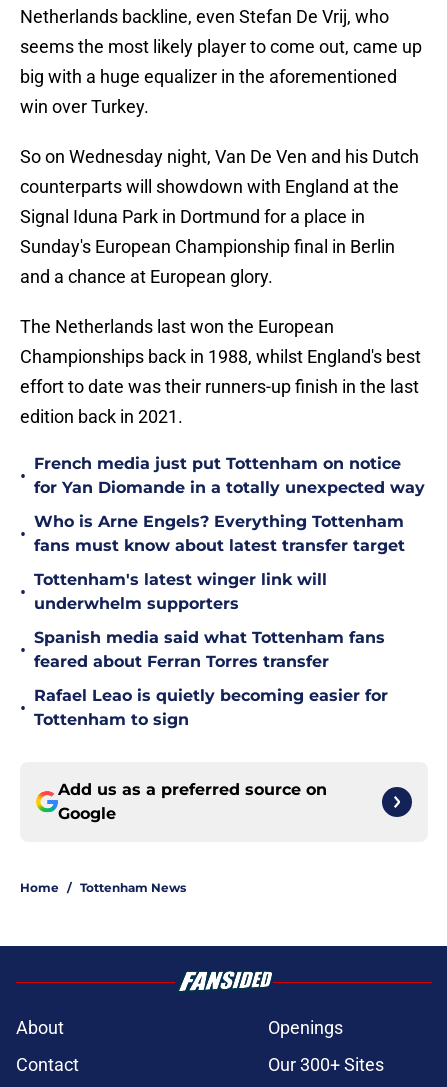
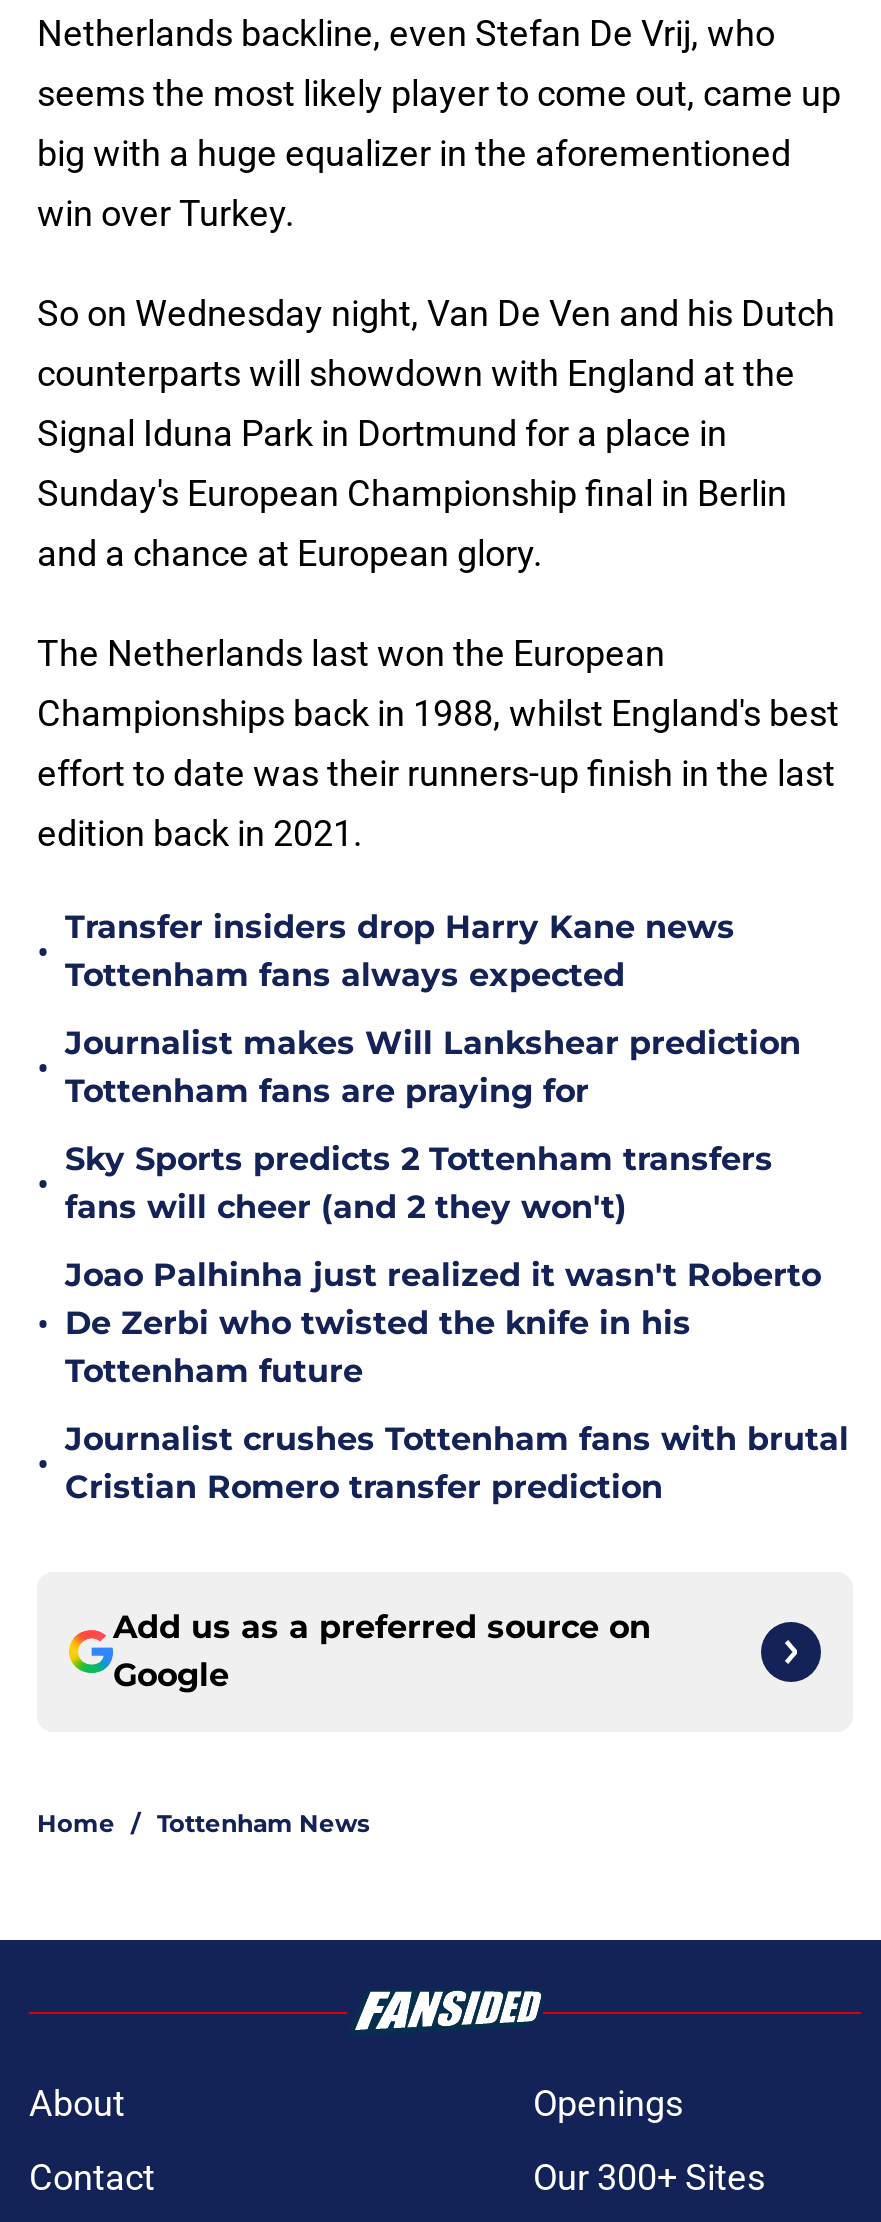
- French media just put Tottenham on notice
- for Yan Diomande in a totally unexpected way
+ Transfer insiders drop Harry Kane news
+ Tottenham fans always expected

- Who is Arne Engels? Everything Tottenham
- fans must know about latest transfer target
+ Journalist makes Will Lankshear prediction
+ Tottenham fans are praying for

- Tottenham's latest winger link will
- underwhelm supporters
+ Sky Sports predicts 2 Tottenham transfers
+ fans will cheer (and 2 they won't)

- Spanish media said what Tottenham fans
- feared about Ferran Torres transfer
+ Joao Palhinha just realized it wasn't Roberto
+ De Zerbi who twisted the knife in his
+ Tottenham future

- Rafael Leao is quietly becoming easier for
- Tottenham to sign
+ Journalist crushes Tottenham fans with brutal
+ Cristian Romero transfer prediction
